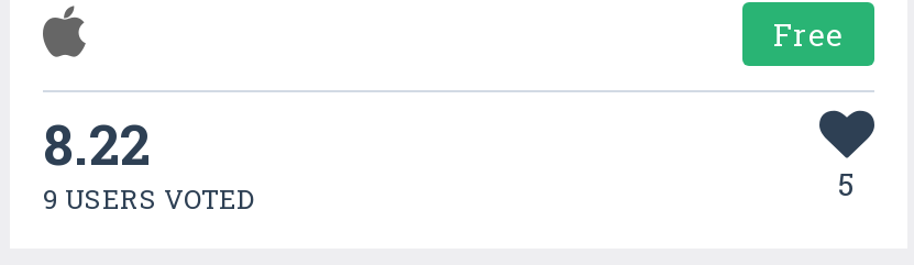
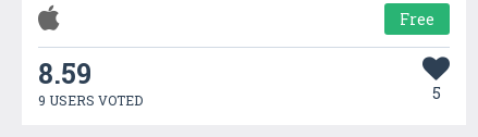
- 8.22
+ 8.59
